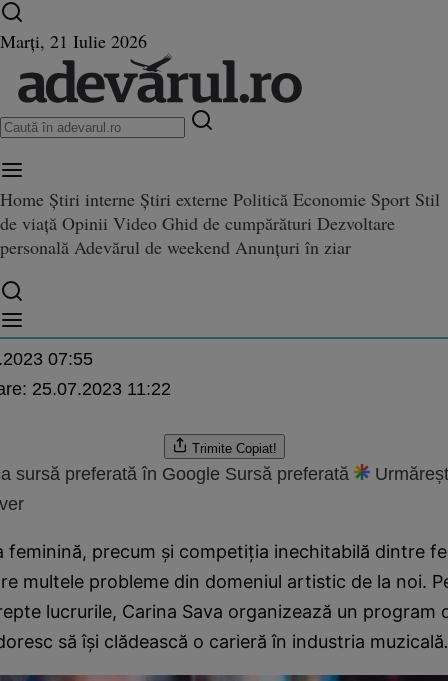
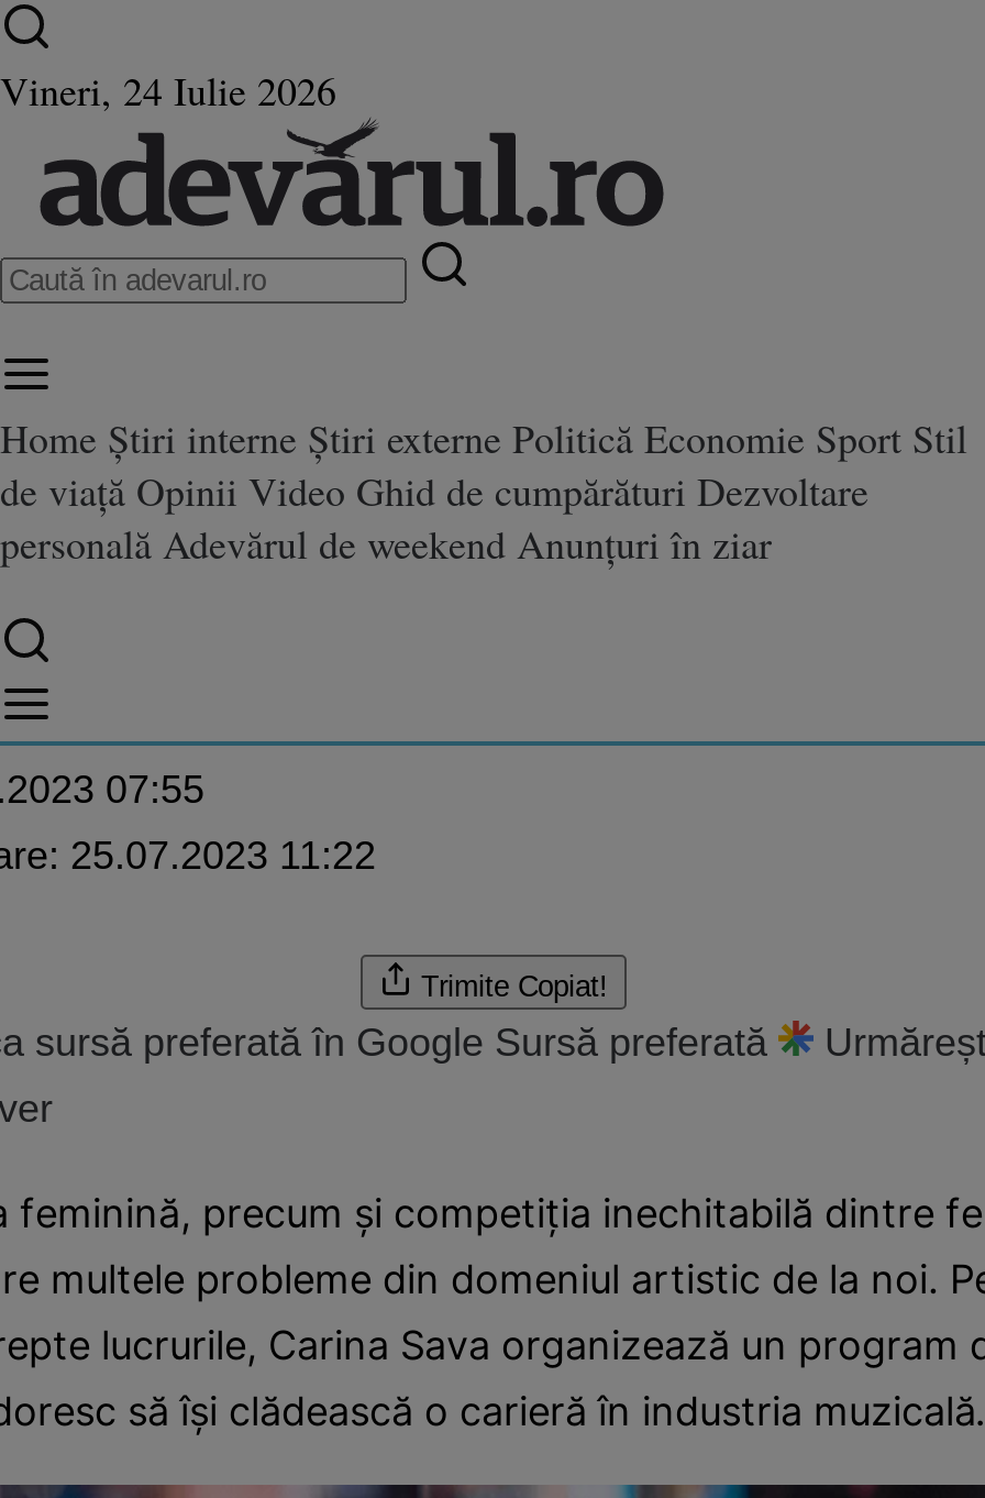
- Marți, 21 Iulie 2026
+ Vineri, 24 Iulie 2026
